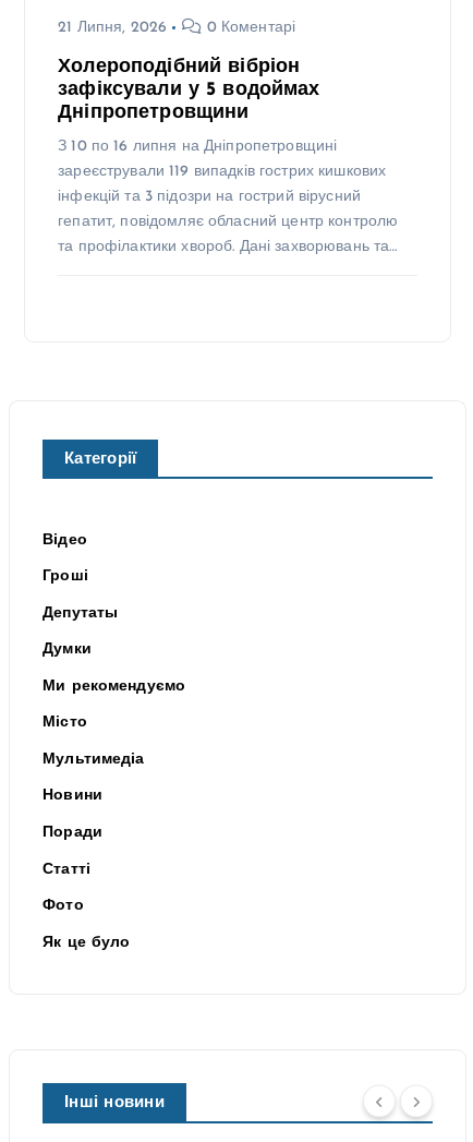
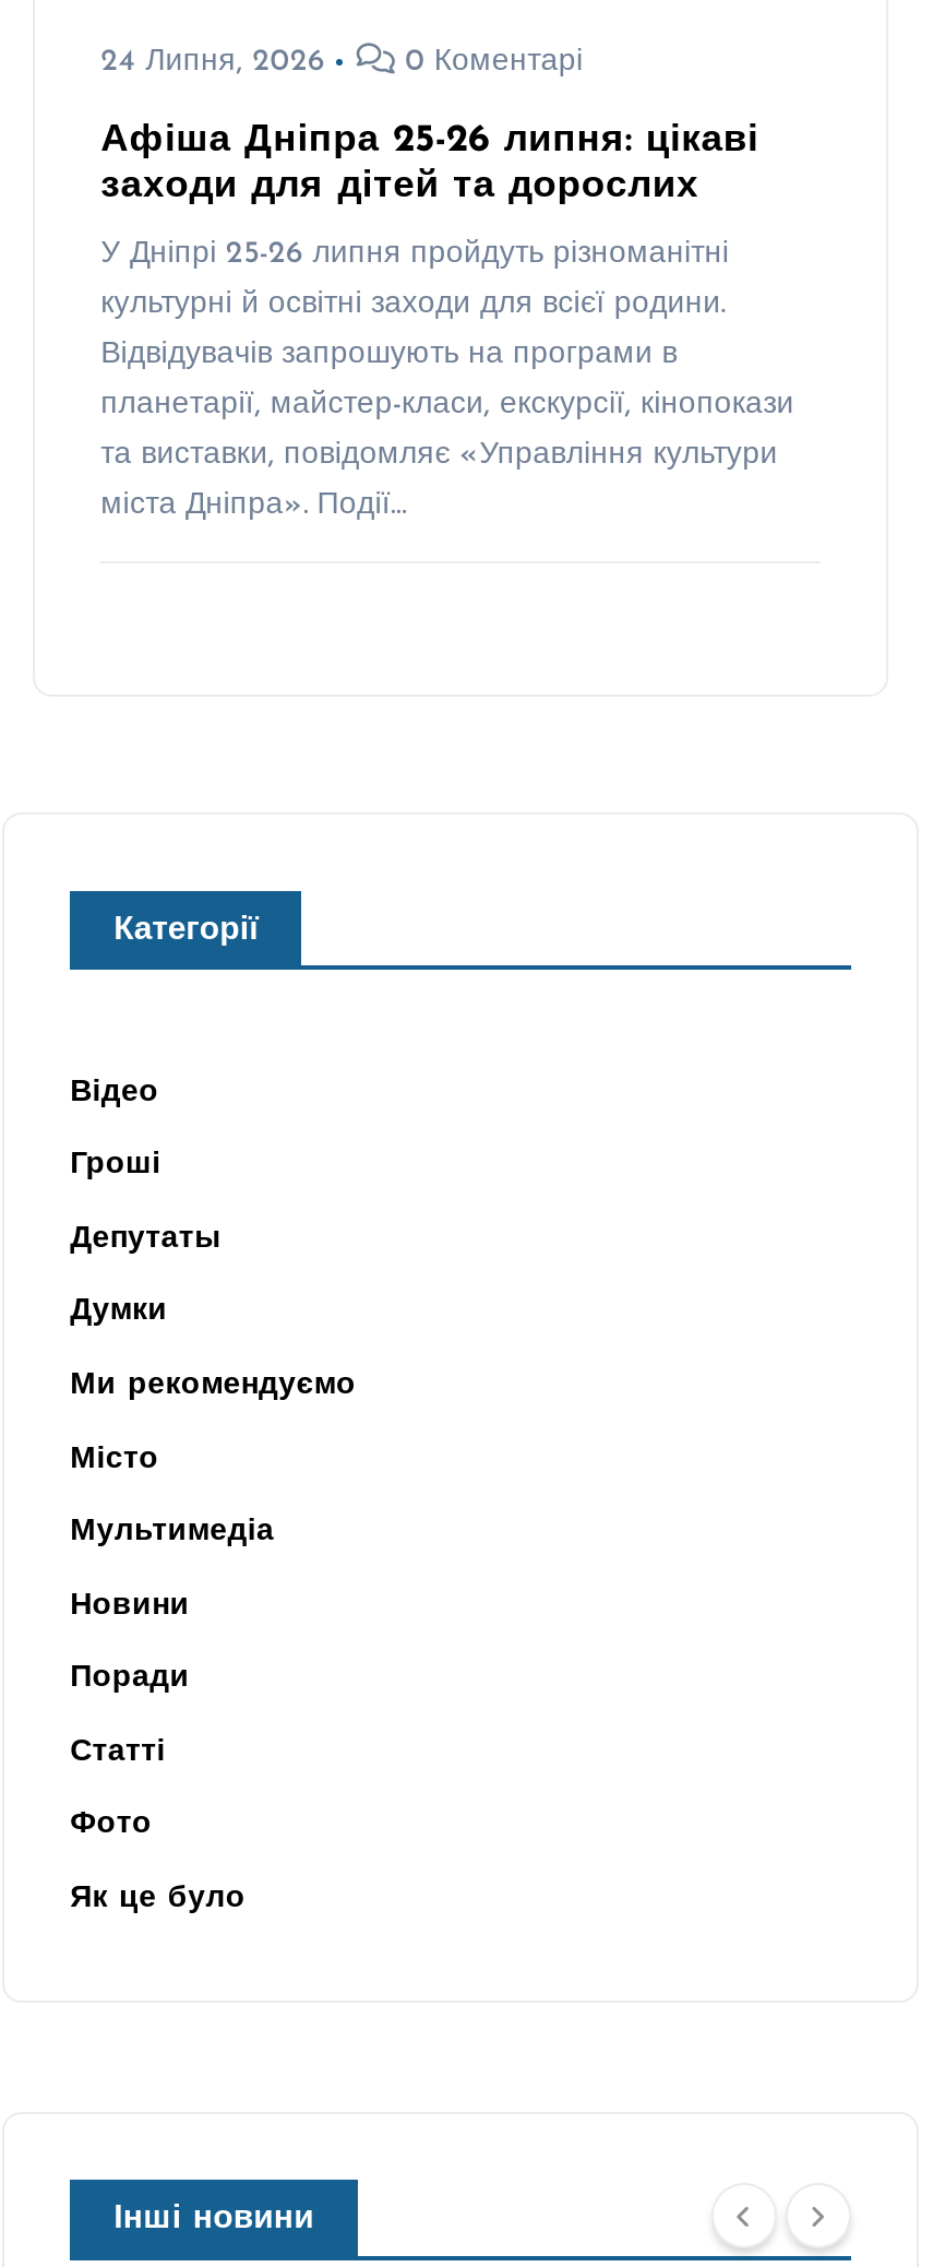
- 21 Липня, 2026
+ 24 Липня, 2026

- Холероподібний вібріон
- зафіксували у 5 водоймах
- Дніпропетровщини
- З 10 по 16 липня на Дніпропетровщині
- зареєстрували 119 випадків гострих кишкових
- інфекцій та 3 підозри на гострий вірусний
- гепатит, повідомляє обласний центр контролю
- та профілактики хвороб. Дані захворювань та…
+ Афіша Дніпра 25-26 липня: цікаві
+ заходи для дітей та дорослих
+ У Дніпрі 25-26 липня пройдуть різноманітні
+ культурні й освітні заходи для всієї родини.
+ Відвідувачів запрошують на програми в
+ планетарії, майстер-класи, екскурсії, кінопокази
+ та виставки, повідомляє «Управління культури
+ міста Дніпра». Події…
